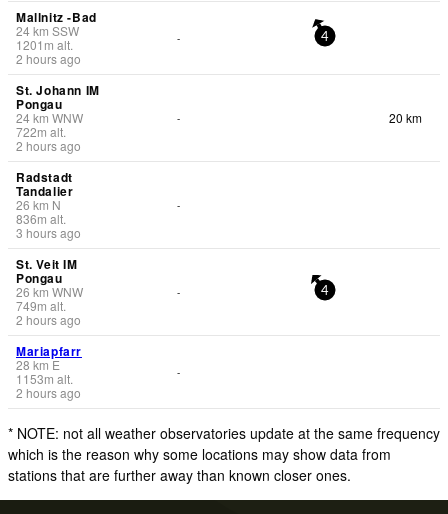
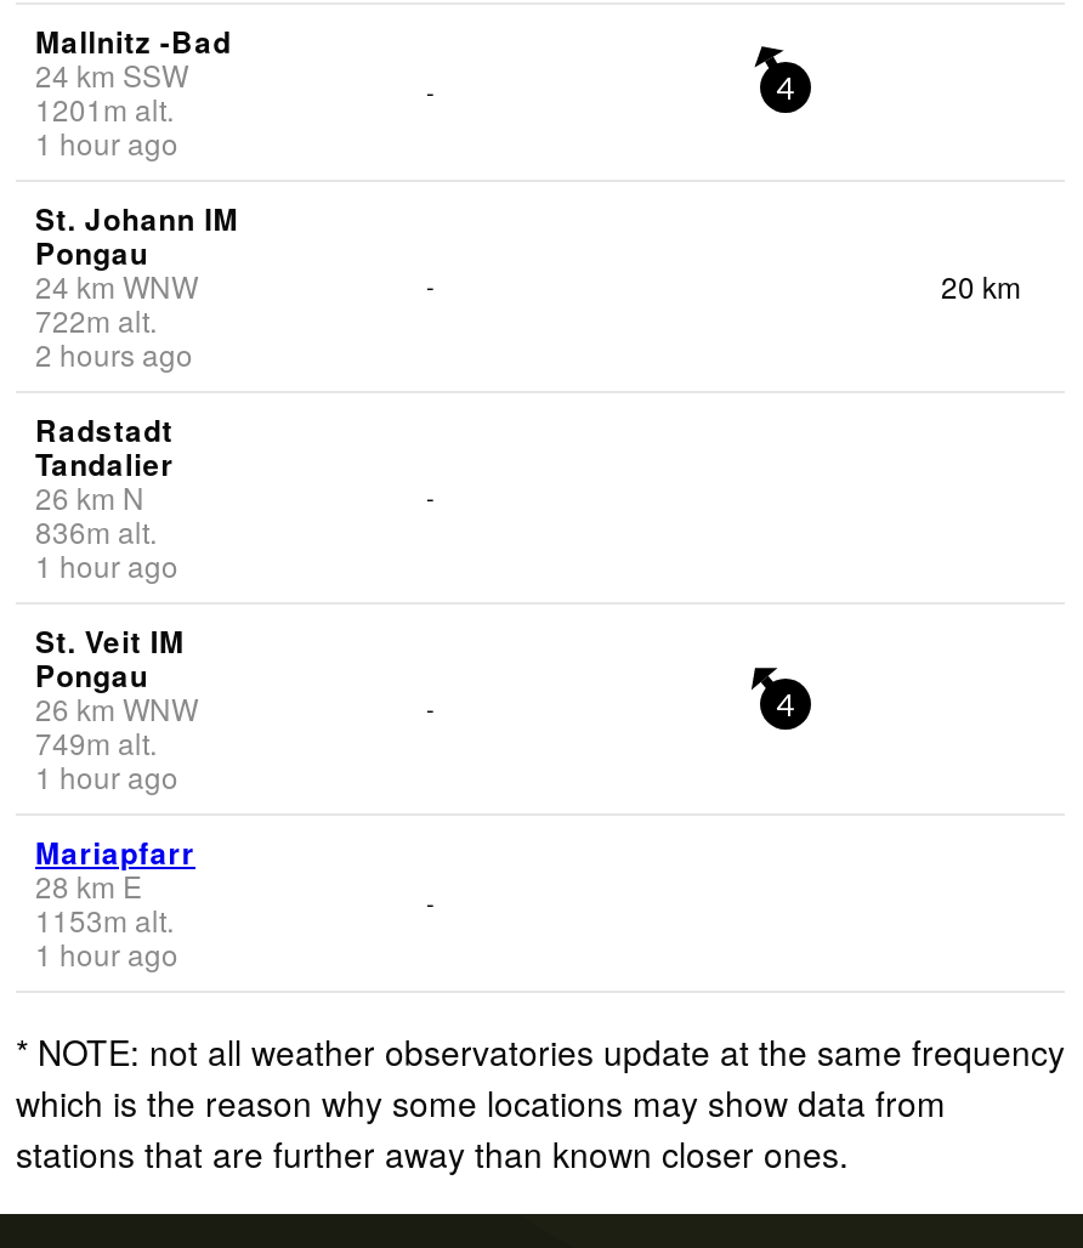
- 2 hours ago
+ 1 hour ago

- 3 hours ago
+ 1 hour ago

- 2 hours ago
+ 1 hour ago

- 2 hours ago
+ 1 hour ago
